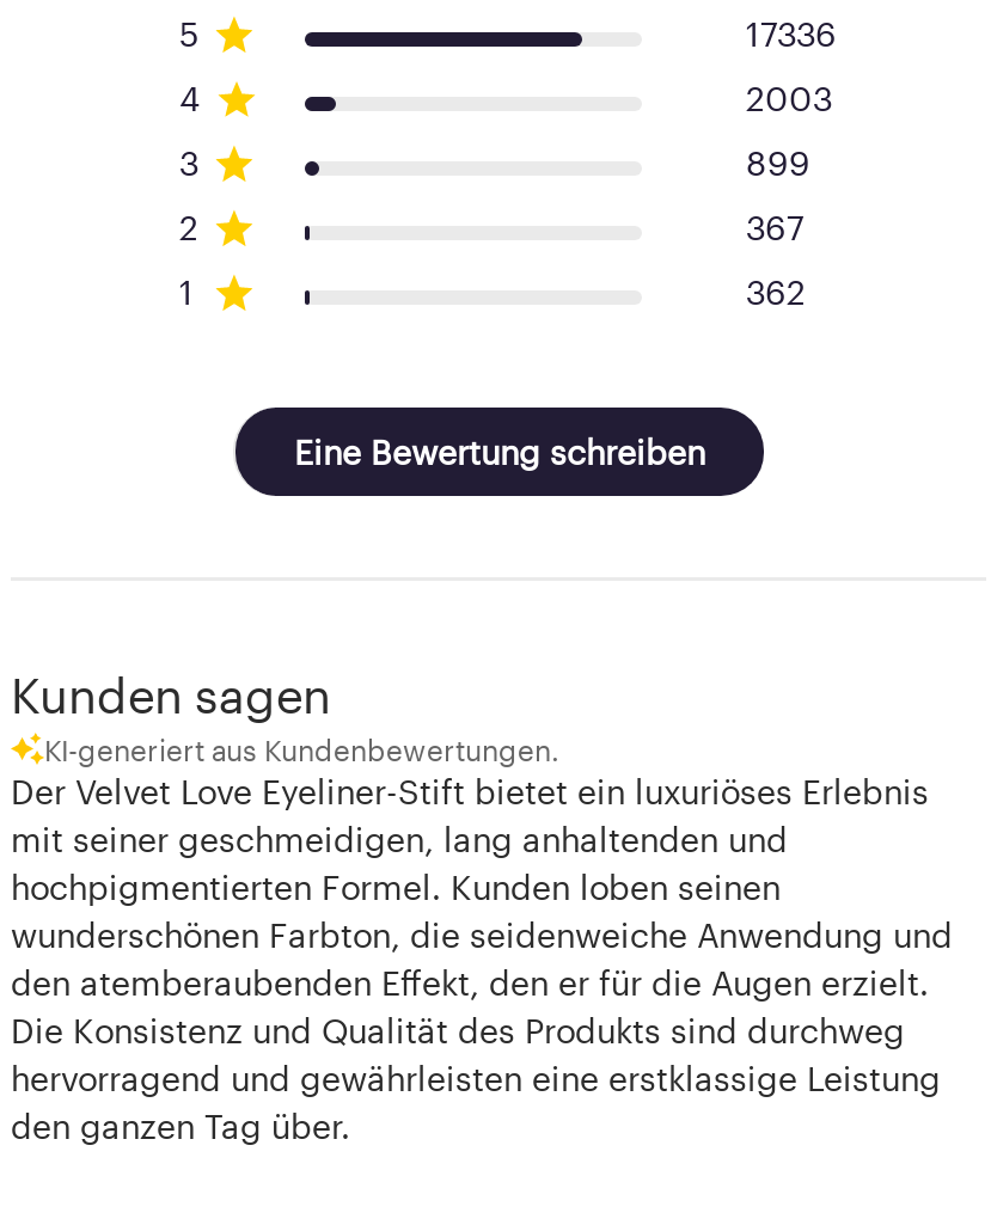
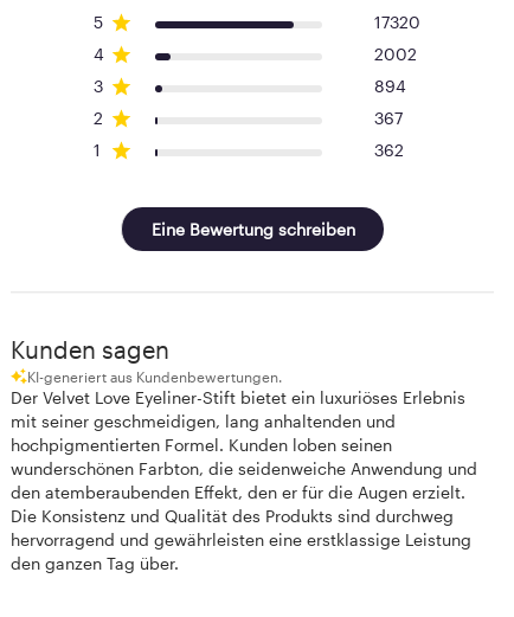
- 17336
+ 17320

- 2003
+ 2002

- 899
+ 894
